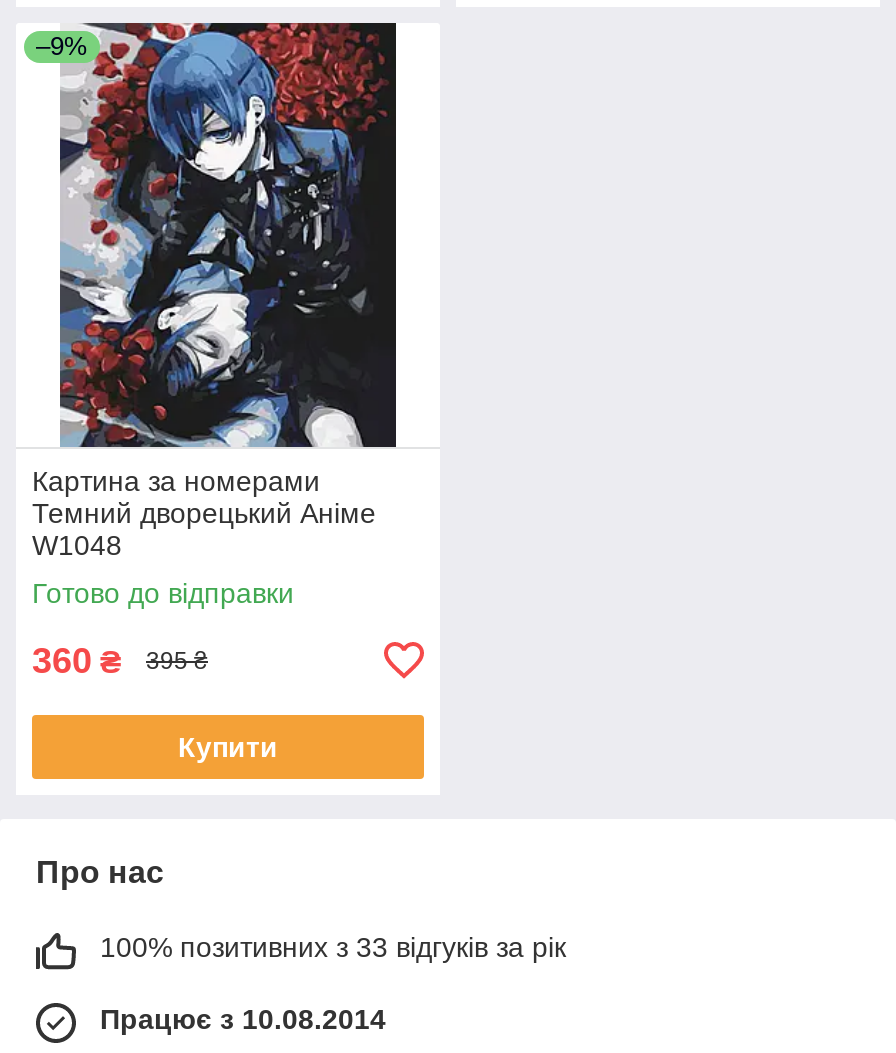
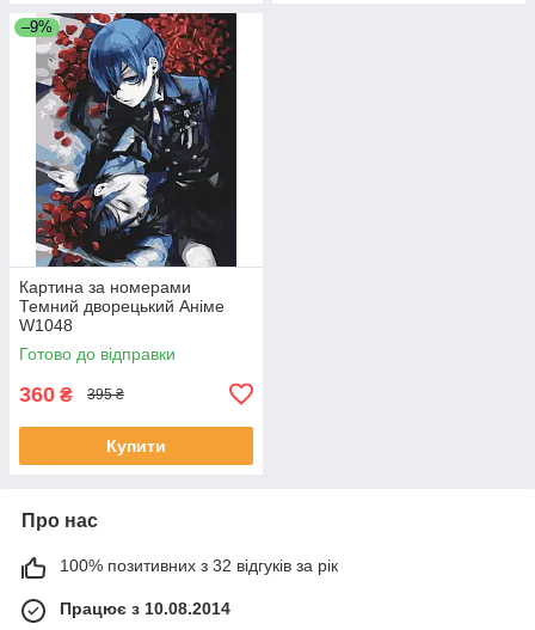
- 100% позитивних з 33 відгуків за рік
+ 100% позитивних з 32 відгуків за рік
